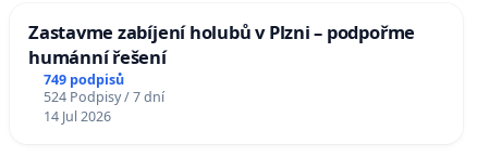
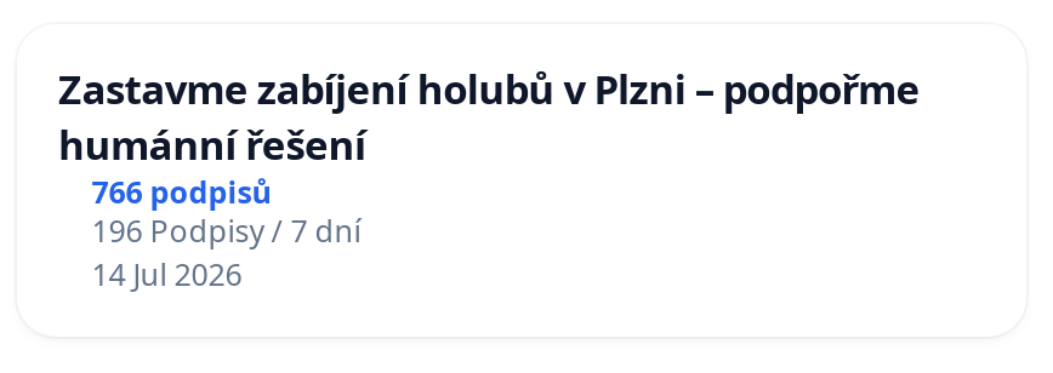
- 749 podpisů
+ 766 podpisů

- 524 Podpisy / 7 dní
+ 196 Podpisy / 7 dní
